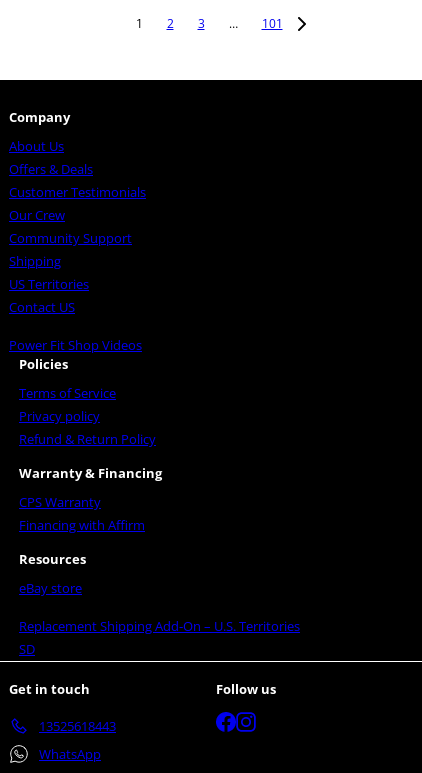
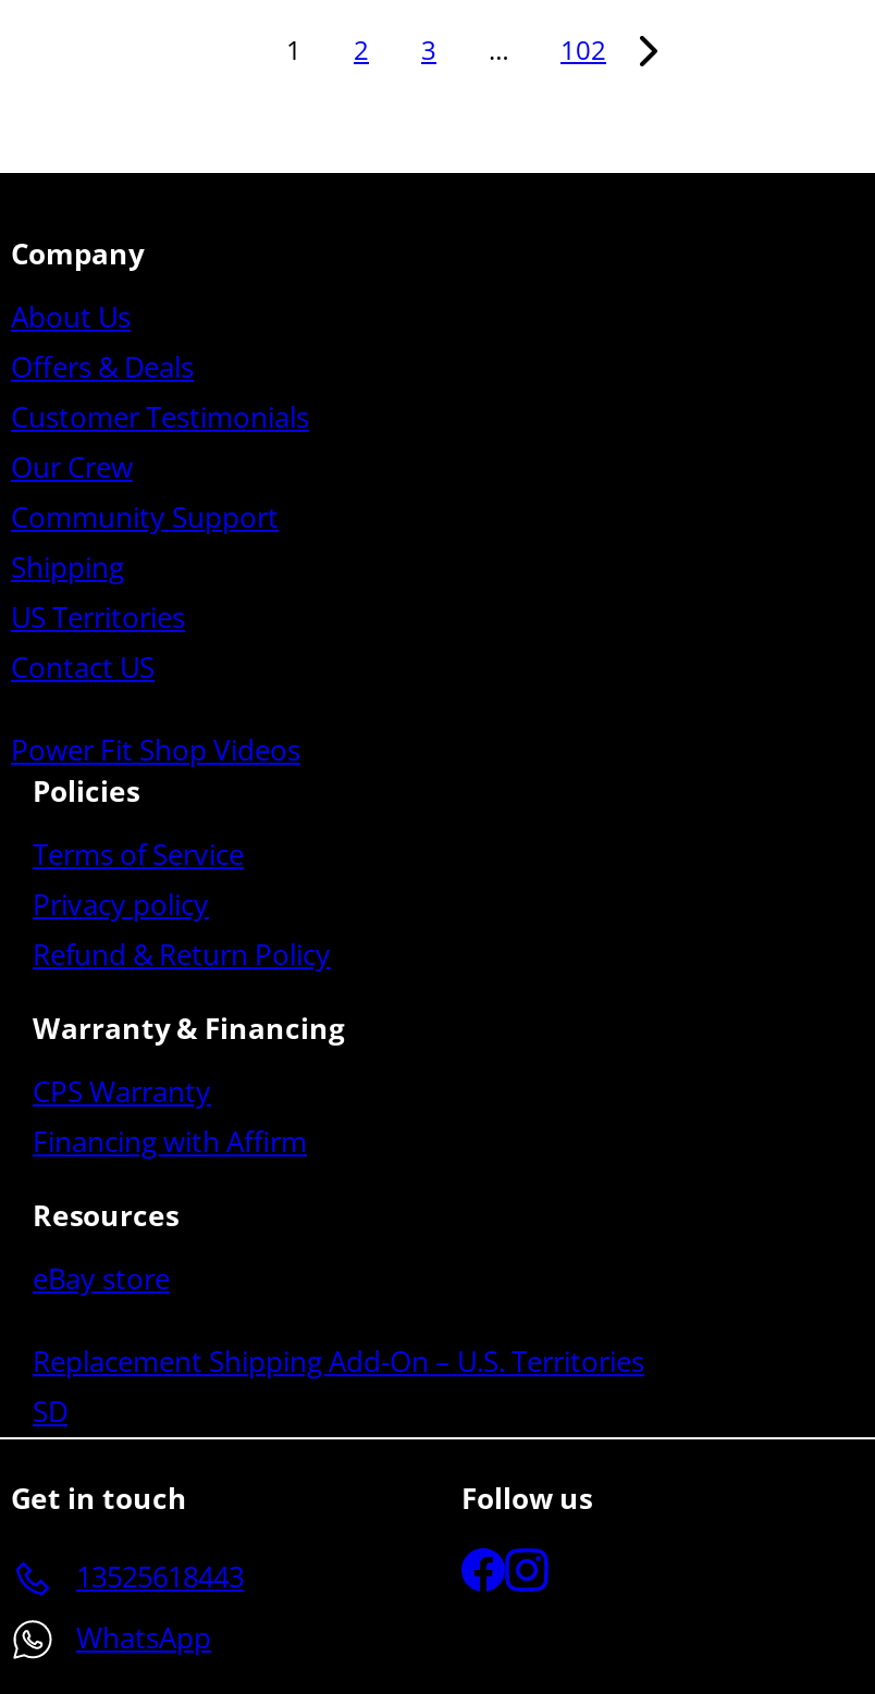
- 101
+ 102
